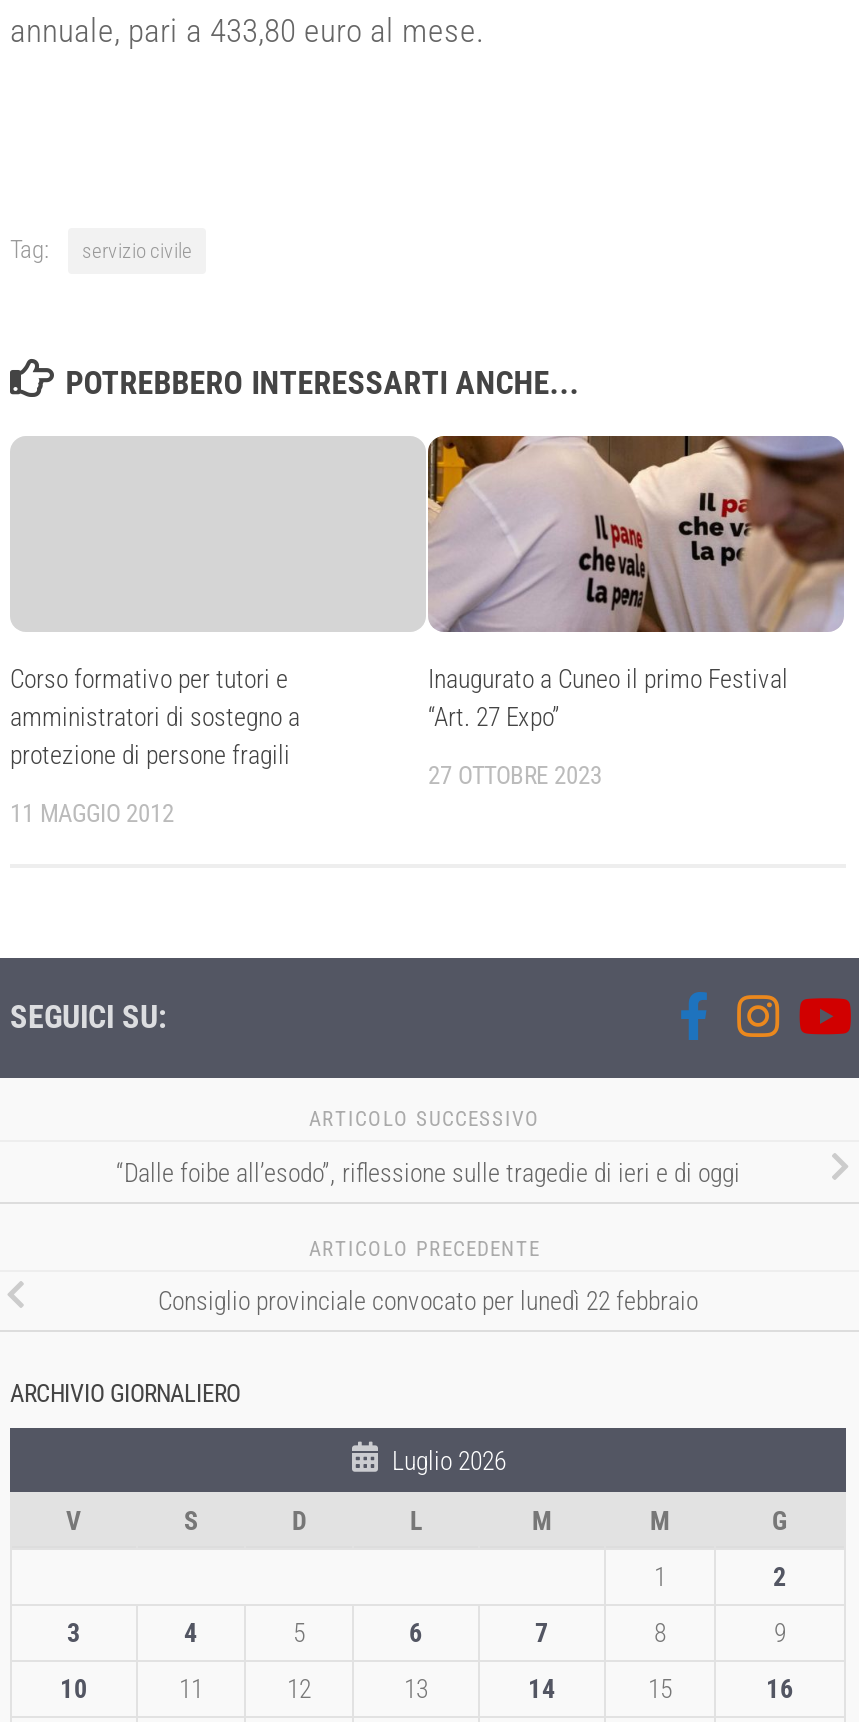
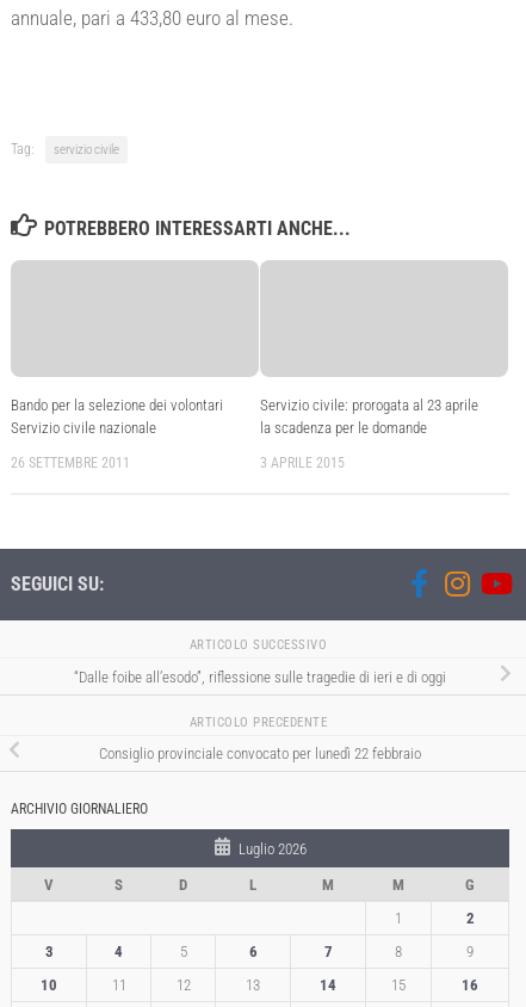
- [image]

- Corso formativo per tutori e
- amministratori di sostegno a
- protezione di persone fragili
+ Bando per la selezione dei volontari
+ Servizio civile nazionale

- Inaugurato a Cuneo il primo Festival
- “Art. 27 Expo”
+ Servizio civile: prorogata al 23 aprile
+ la scadenza per le domande

- 27 OTTOBRE 2023
+ 3 APRILE 2015

- 11 MAGGIO 2012
+ 26 SETTEMBRE 2011
